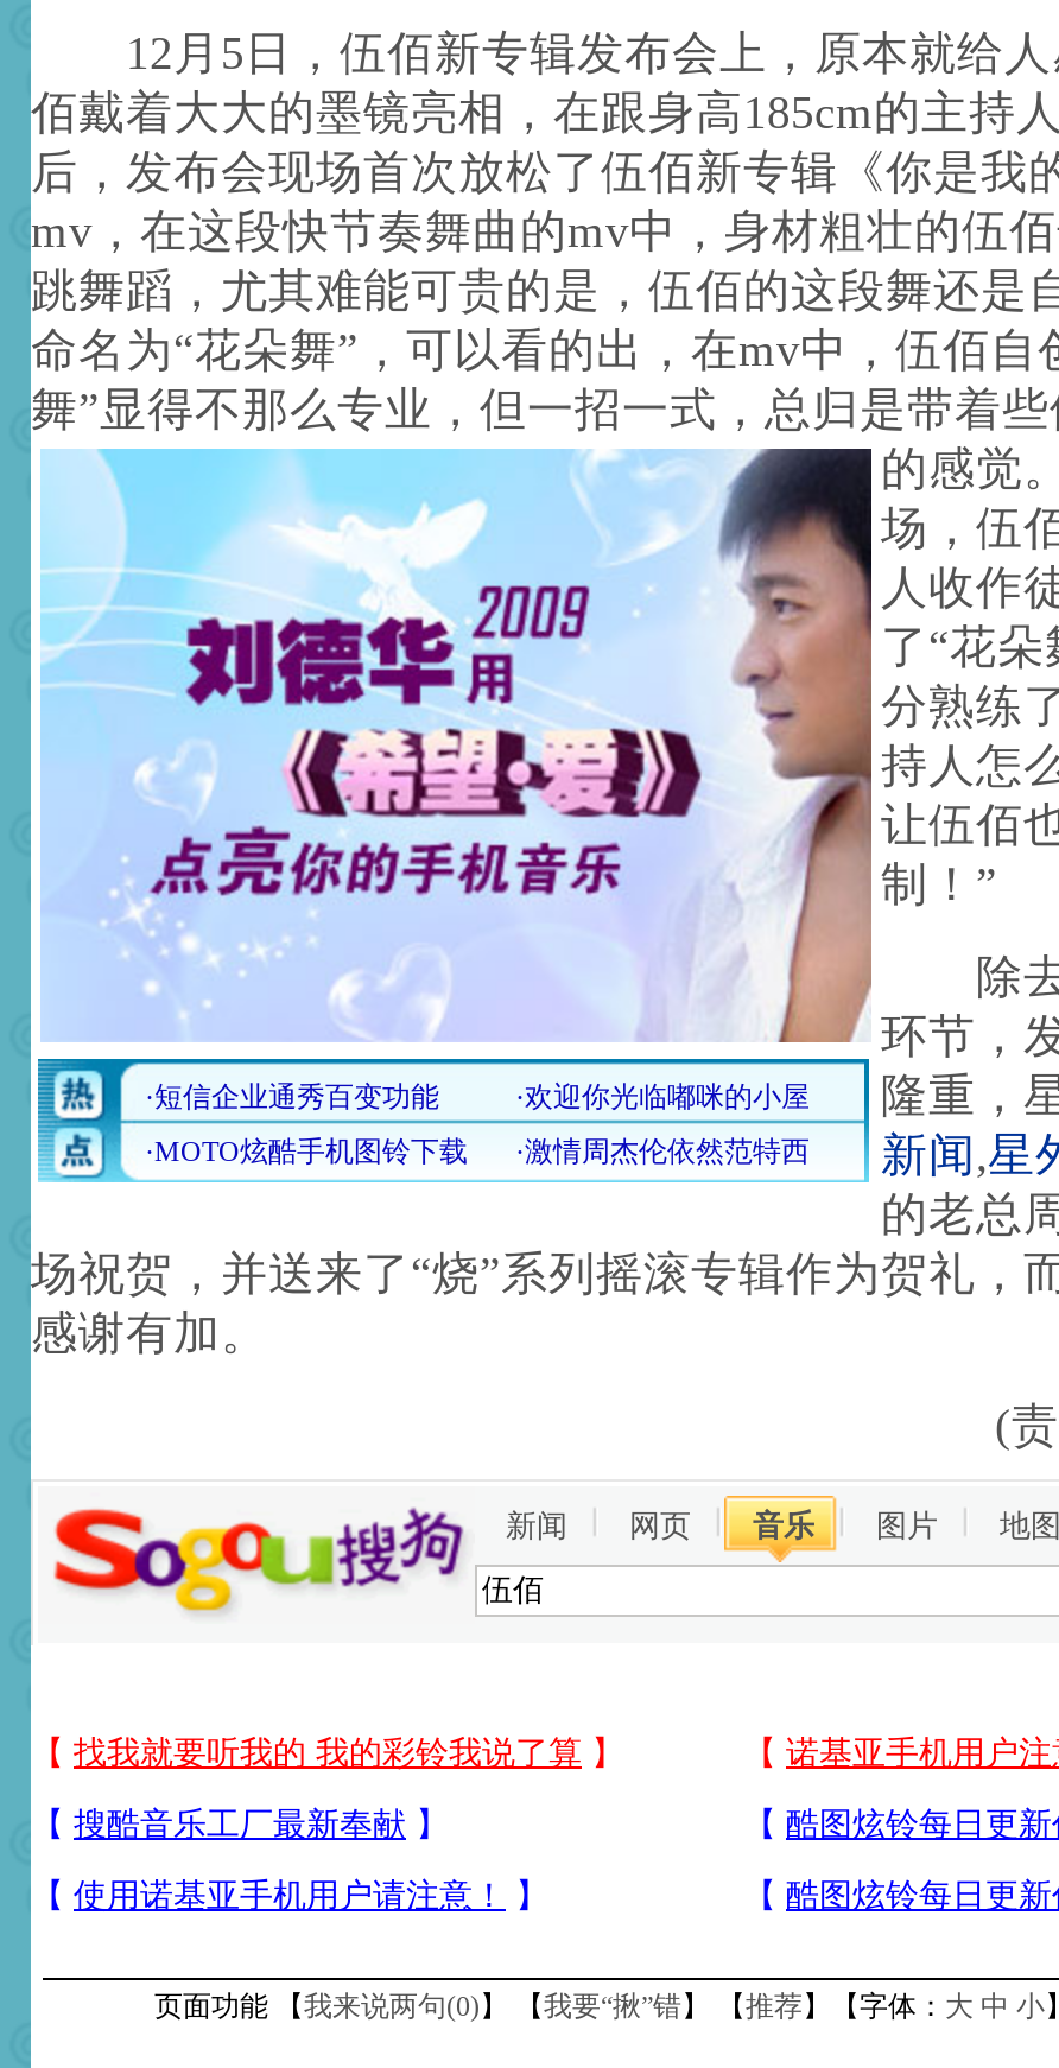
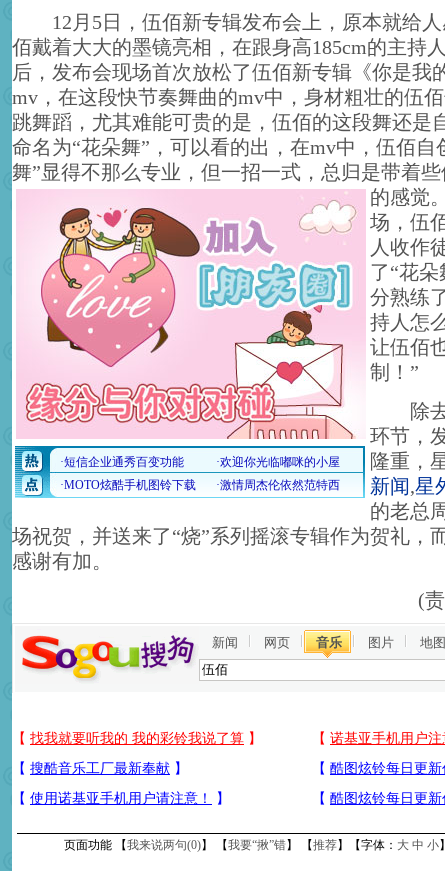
- [image]
+ [image]
